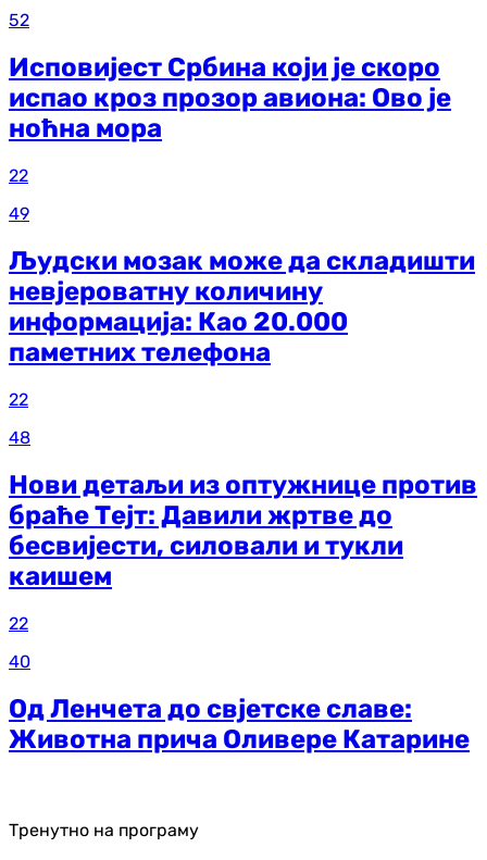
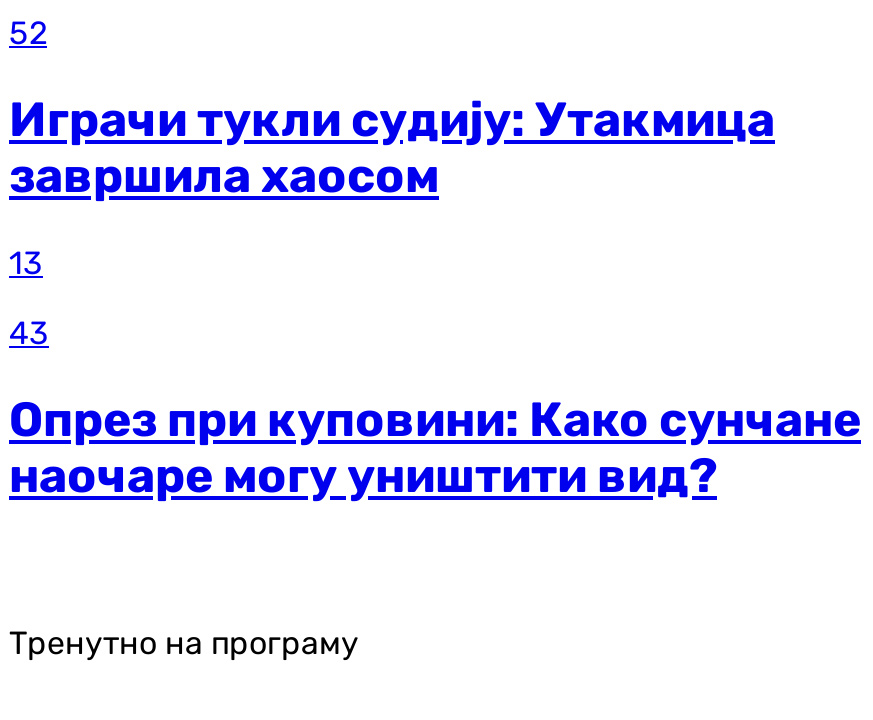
- Исповијест Србина који је скоро
- испао кроз прозор авиона: Ово је
- ноћна мора
- 22
- 49
- Људски мозак може да складишти
- невјероватну количину
- информација: Као 20.000
- паметних телефона
- 22
- 48
- Нови детаљи из оптужнице против
- браће Тејт: Давили жртве до
- бесвијести, силовали и тукли
- каишем
- 22
- 40
- Од Ленчета до свјетске славе:
- Животна прича Оливере Катарине
+ Играчи тукли судију: Утакмица
+ завршила хаосом
+ 13
+ 43
+ Опрез при куповини: Како сунчане
+ наочаре могу уништити вид?
